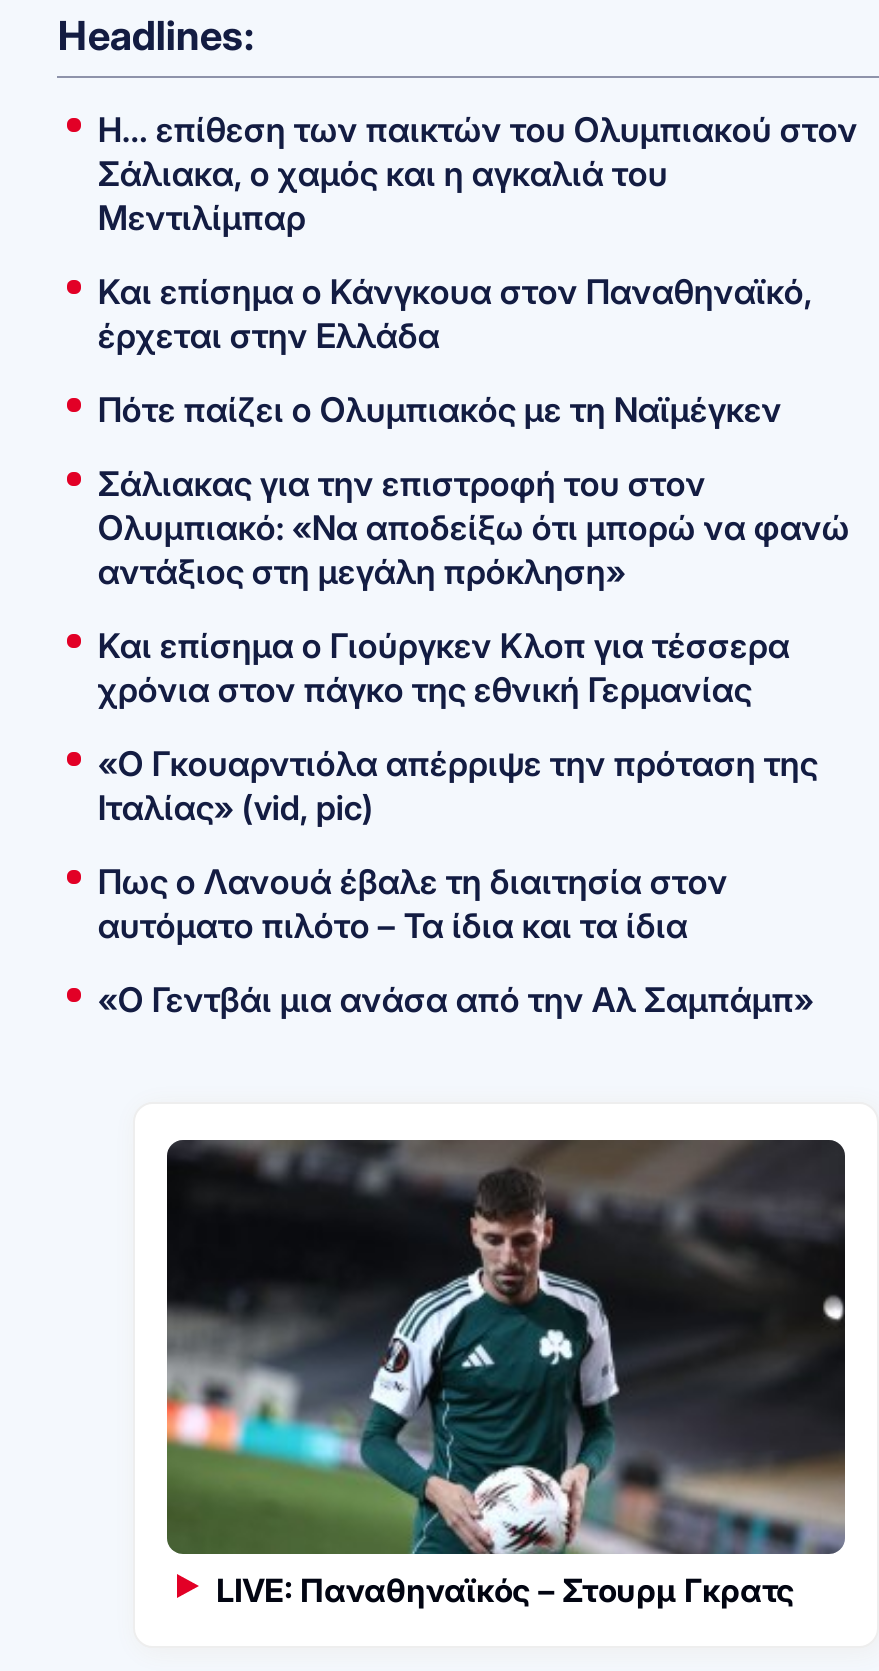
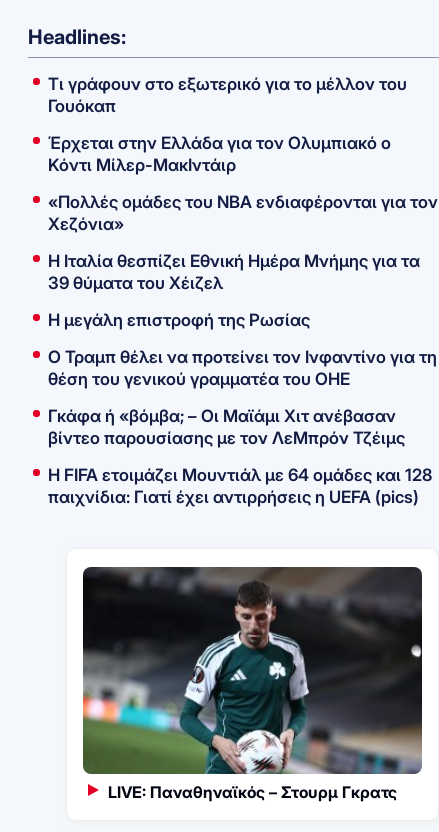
- Η… επίθεση των παικτών του Ολυμπιακού στον
- Σάλιακα, ο χαμός και η αγκαλιά του
- Μεντιλίμπαρ
+ Τι γράφουν στο εξωτερικό για το μέλλον του
+ Γουόκαπ

- Και επίσημα ο Κάνγκουα στον Παναθηναϊκό,
- έρχεται στην Ελλάδα
+ Έρχεται στην Ελλάδα για τον Ολυμπιακό ο
+ Κόντι Μίλερ-ΜακΙντάιρ

- Πότε παίζει ο Ολυμπιακός με τη Ναϊμέγκεν
+ «Πολλές ομάδες του ΝΒΑ ενδιαφέρονται για τον
+ Χεζόνια»

- Σάλιακας για την επιστροφή του στον
- Ολυμπιακό: «Να αποδείξω ότι μπορώ να φανώ
- αντάξιος στη μεγάλη πρόκληση»
+ Η Ιταλία θεσπίζει Εθνική Ημέρα Μνήμης για τα
+ 39 θύματα του Χέιζελ

- Και επίσημα ο Γιούργκεν Κλοπ για τέσσερα
- χρόνια στον πάγκο της εθνική Γερμανίας
+ Η μεγάλη επιστροφή της Ρωσίας

- «Ο Γκουαρντιόλα απέρριψε την πρόταση της
- Ιταλίας» (vid, pic)
+ O Τραμπ θέλει να προτείνει τον Ινφαντίνο για τη
+ θέση του γενικού γραμματέα του ΟΗΕ

- Πως ο Λανουά έβαλε τη διαιτησία στον
- αυτόματο πιλότο – Τα ίδια και τα ίδια
+ Γκάφα ή «βόμβα; – Οι Μαϊάμι Χιτ ανέβασαν
+ βίντεο παρουσίασης με τον ΛεΜπρόν Τζέιμς

- «Ο Γεντβάι μια ανάσα από την Αλ Σαμπάμπ»
+ Η FIFA ετοιμάζει Μουντιάλ με 64 ομάδες και 128
+ παιχνίδια: Γιατί έχει αντιρρήσεις η UEFA (pics)
